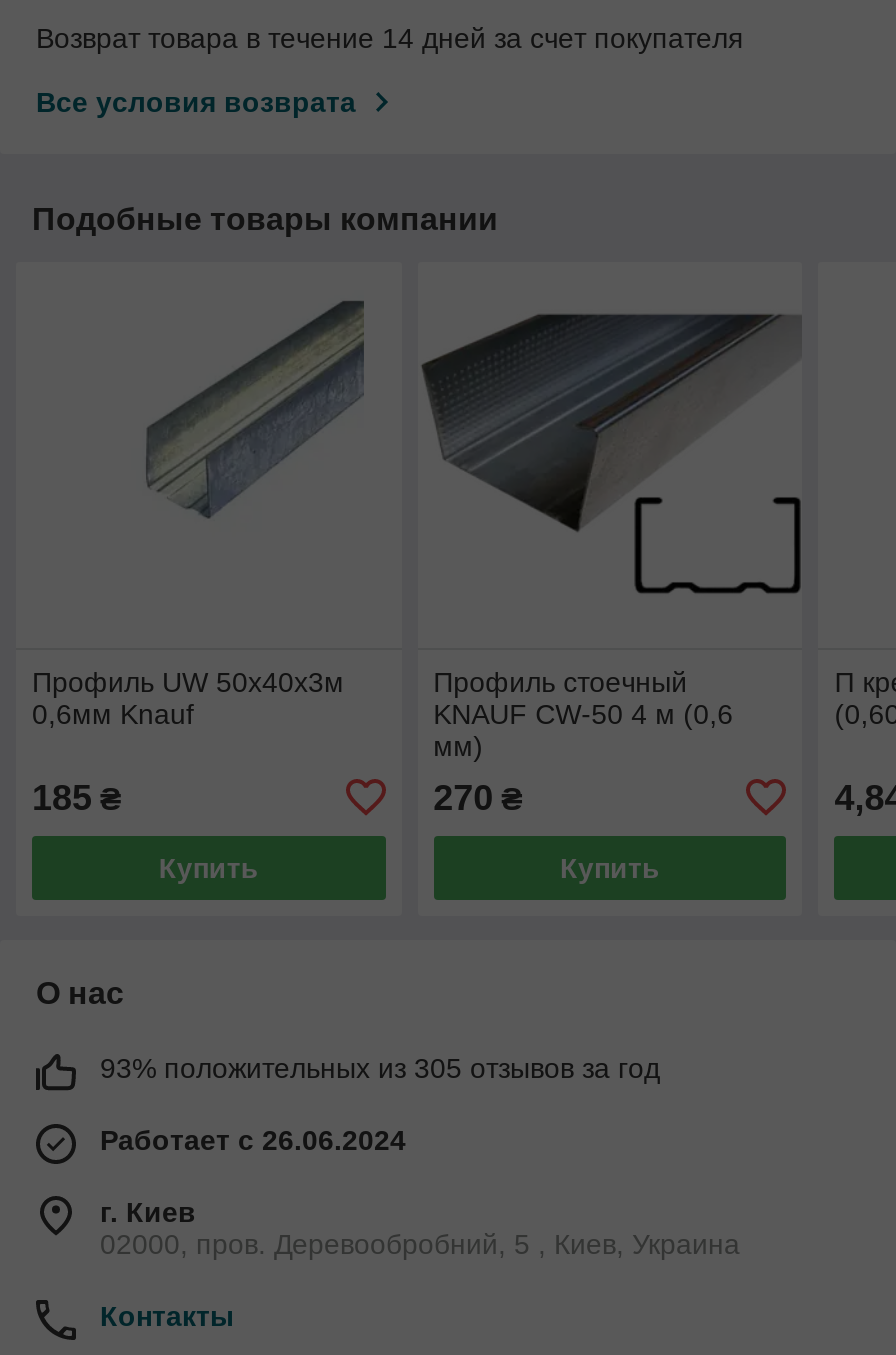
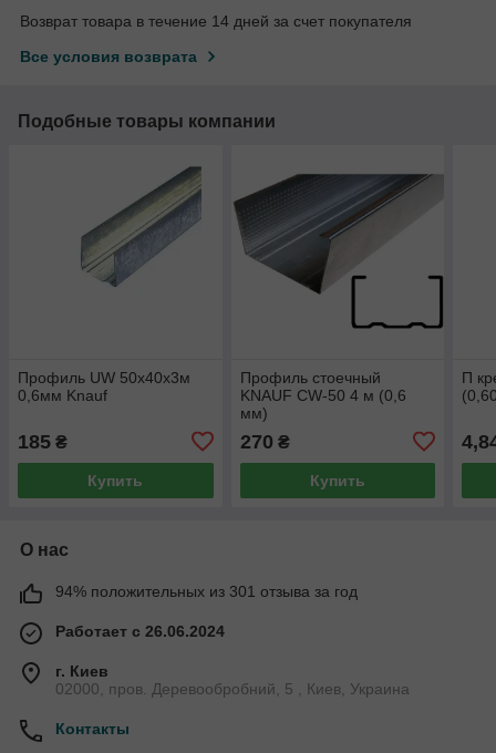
- 93% положительных из 305 отзывов за год
+ 94% положительных из 301 отзыва за год
